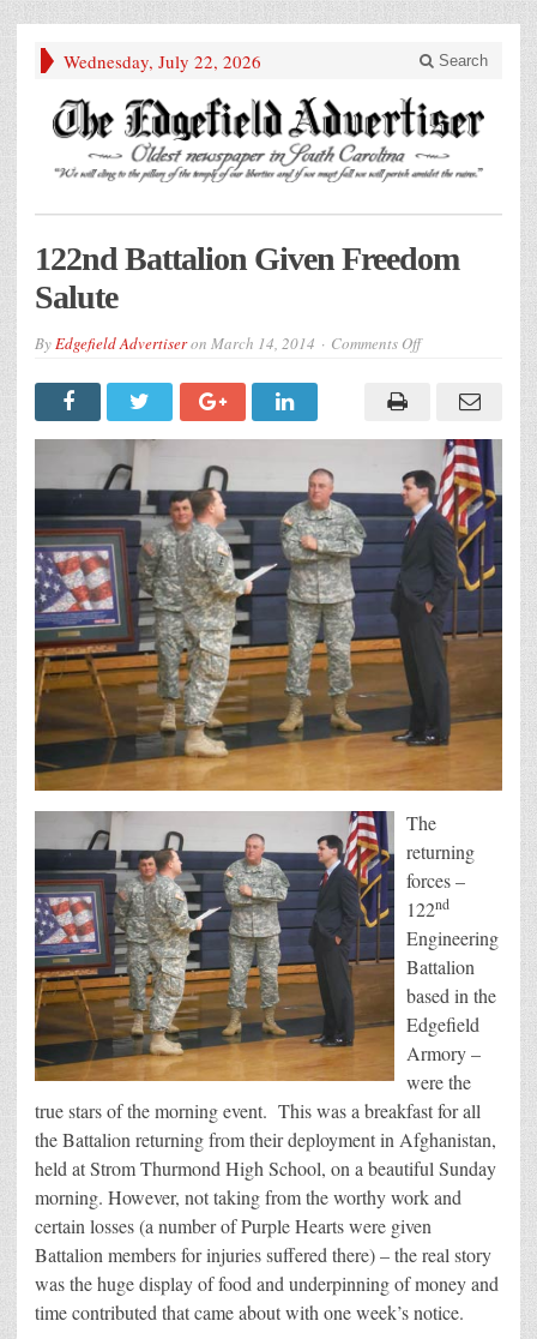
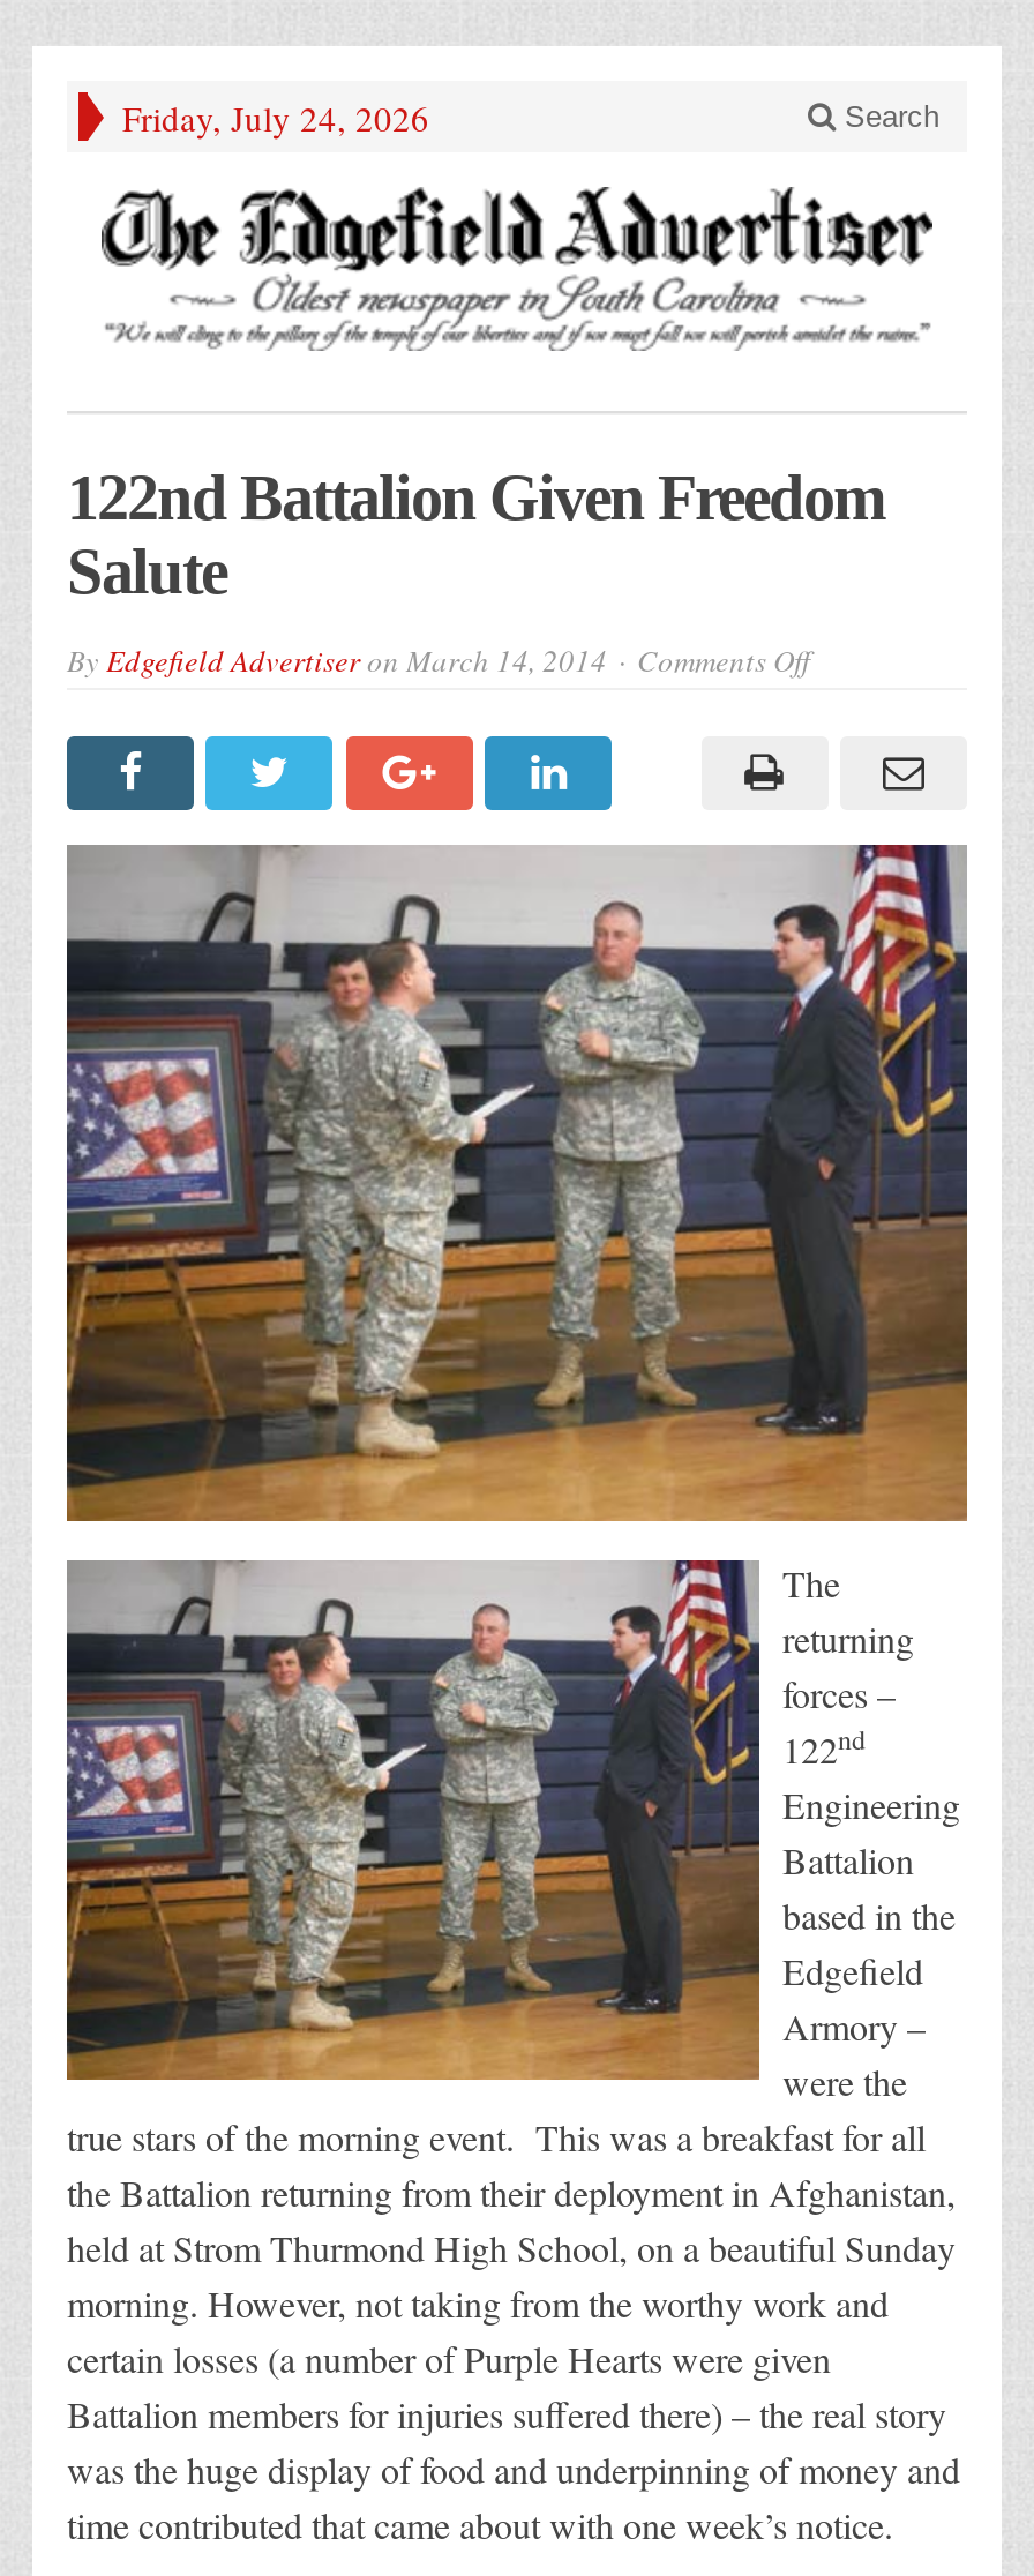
- Wednesday, July 22, 2026
+ Friday, July 24, 2026
